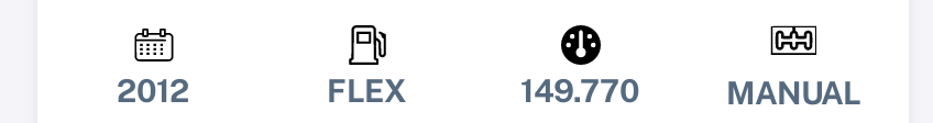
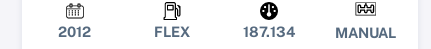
- 149.770
+ 187.134
